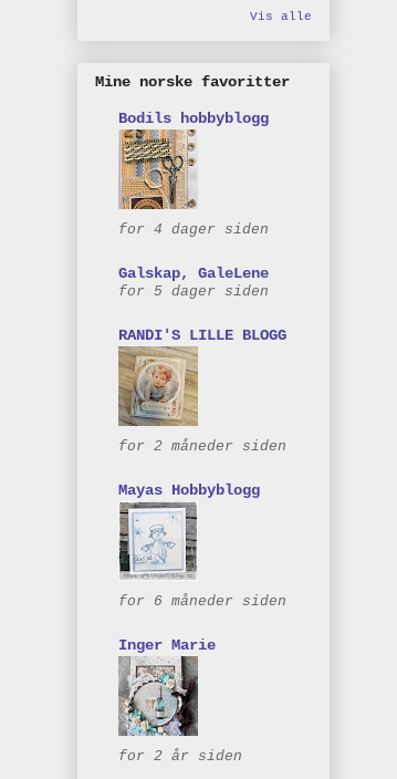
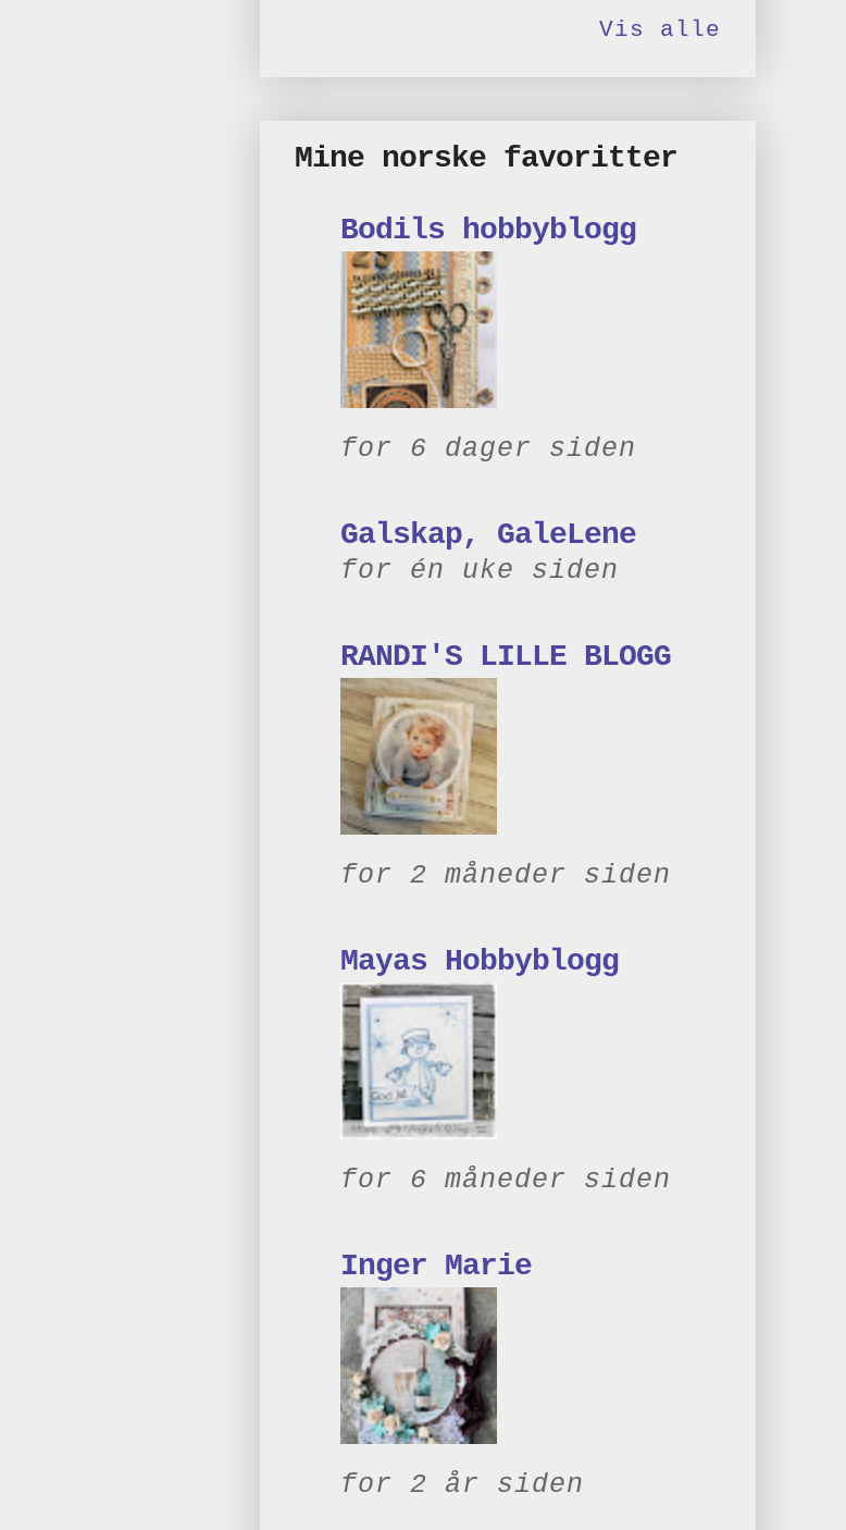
- for 4 dager siden
+ for 6 dager siden

- for 5 dager siden
+ for én uke siden
